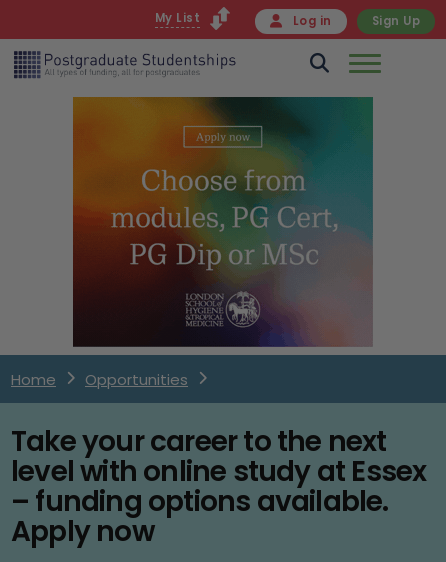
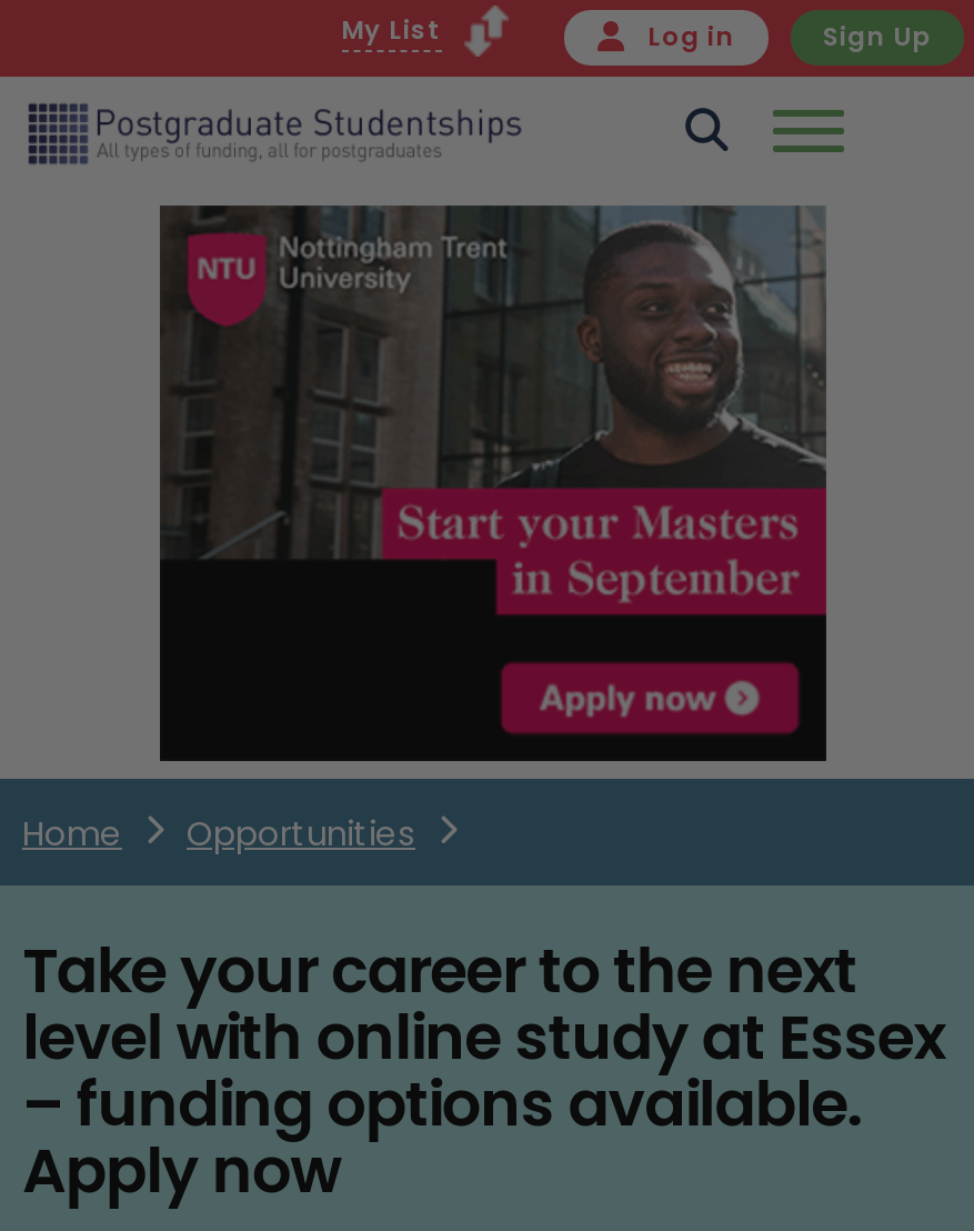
- [image]
+ [image]
